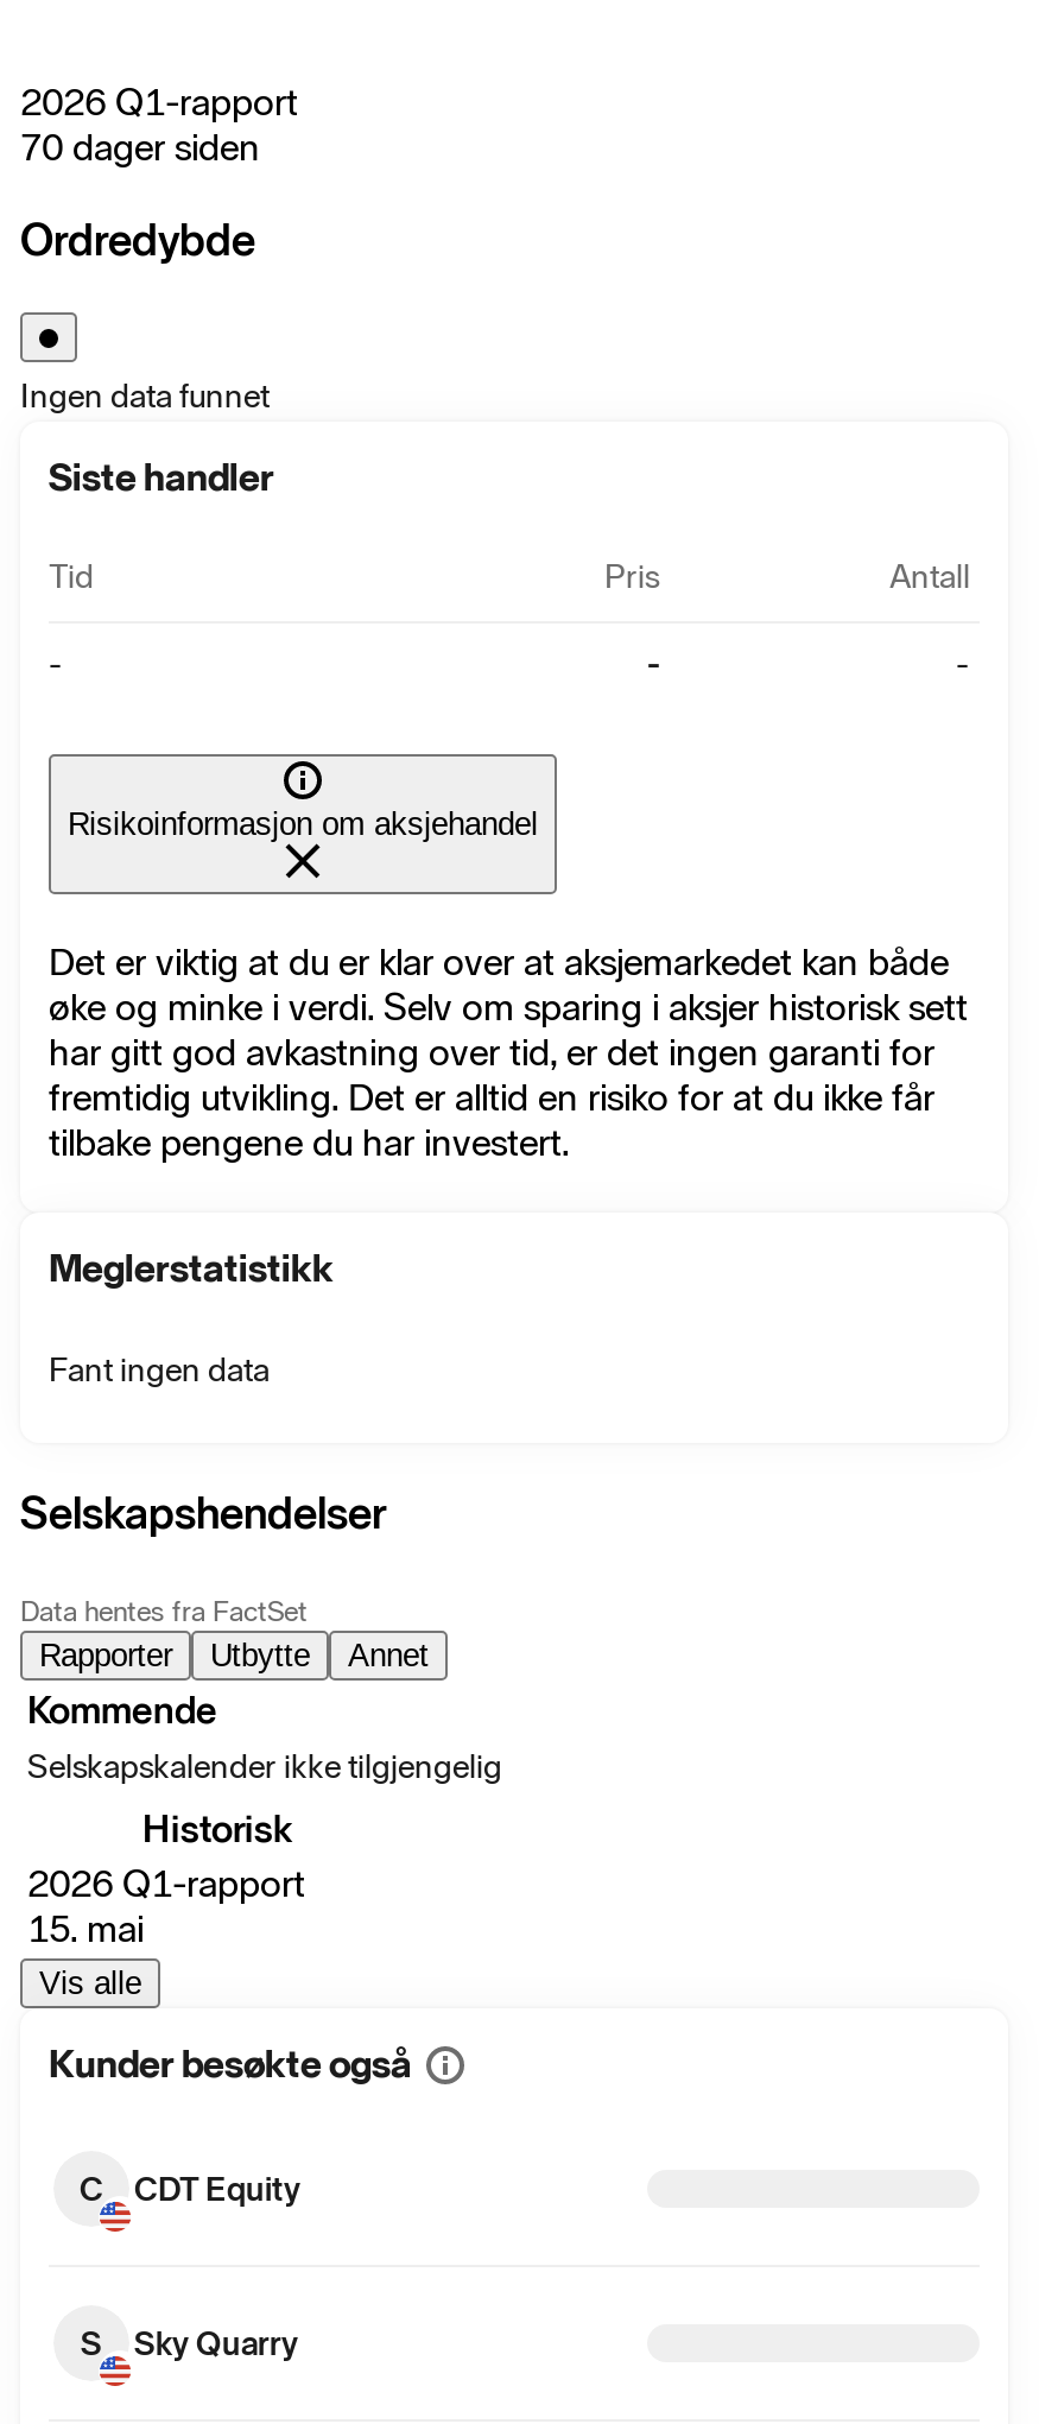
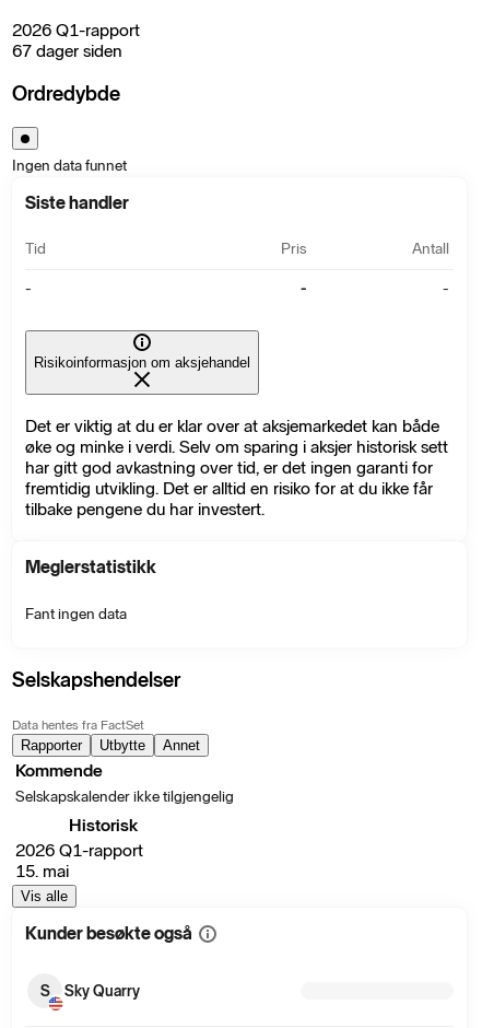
- 70 dager siden
+ 67 dager siden

- C
- CDT Equity
